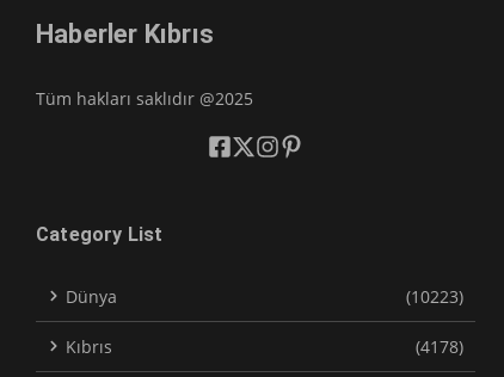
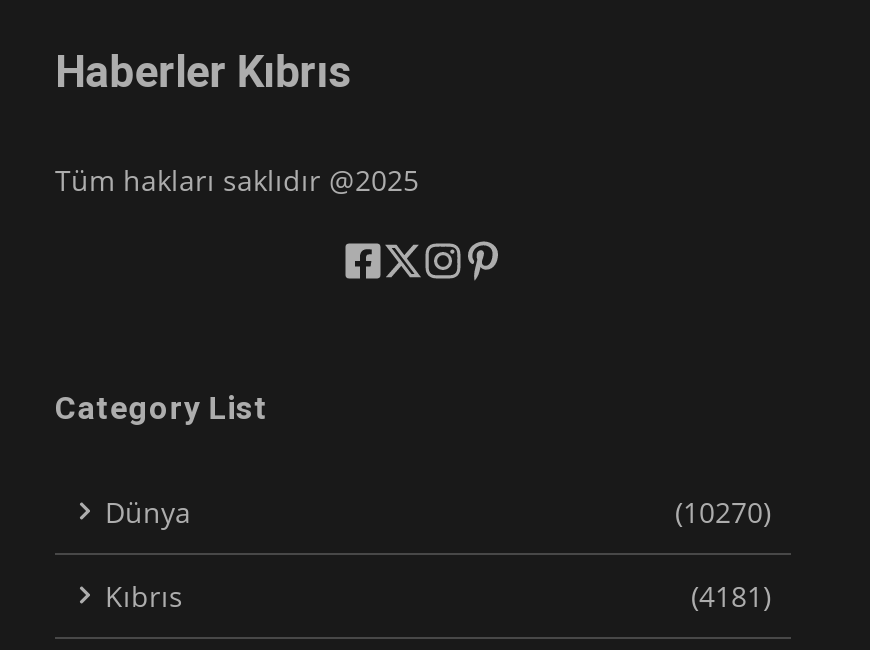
- (10223)
+ (10270)

- (4178)
+ (4181)
